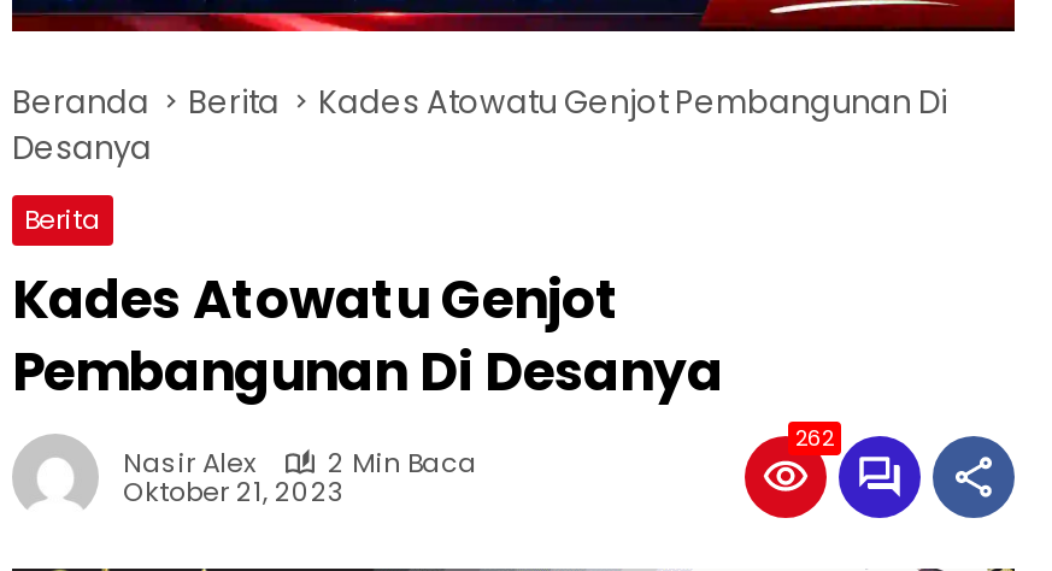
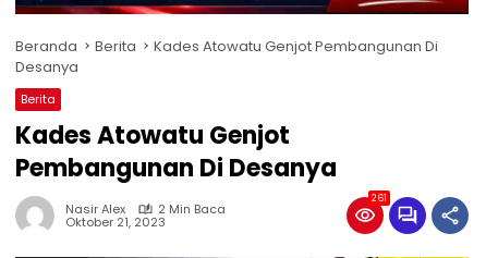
- 262
+ 261
